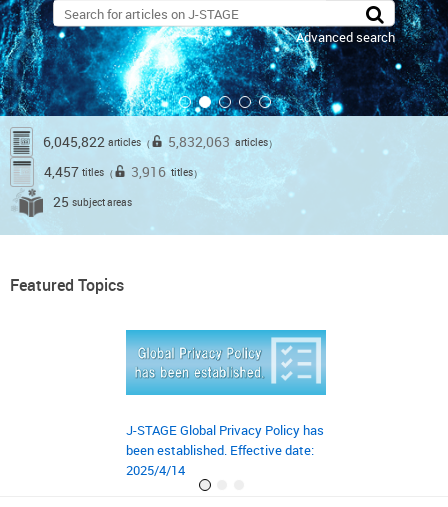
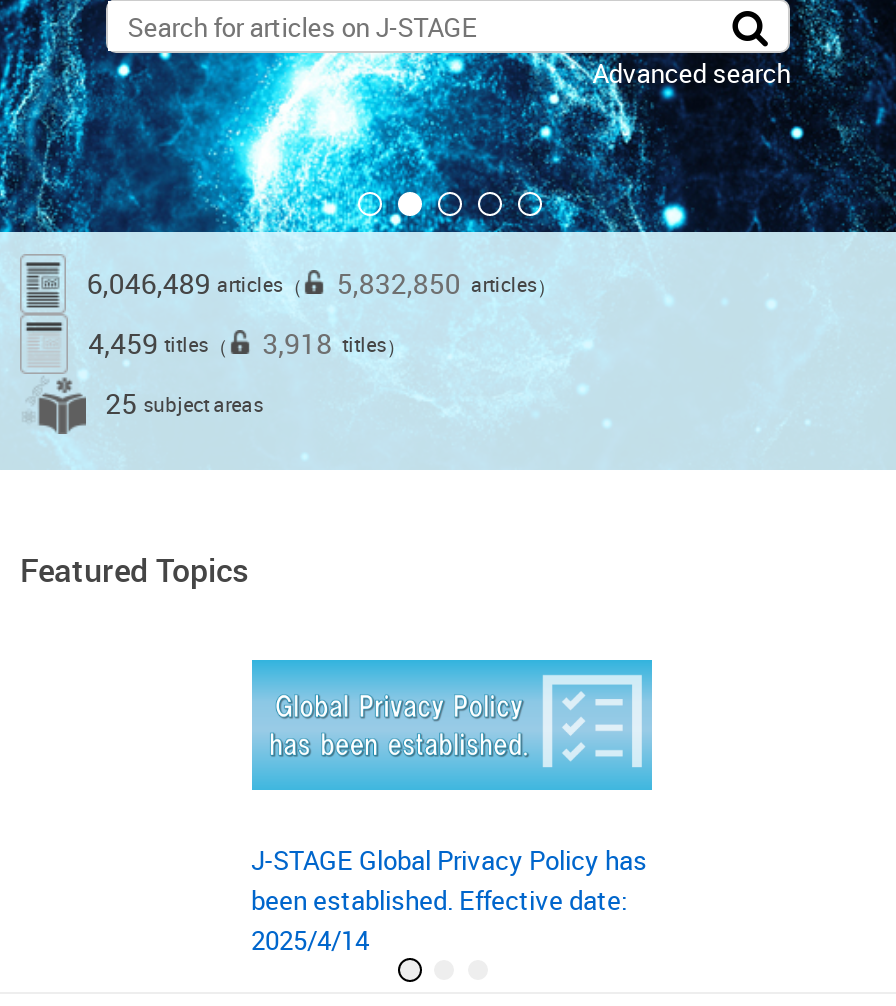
- 6,045,822 articles（
+ 6,046,489 articles（

- 5,832,063 articles）
+ 5,832,850 articles）

- 4,457 titles（
+ 4,459 titles（

- 3,916 titles）
+ 3,918 titles）
